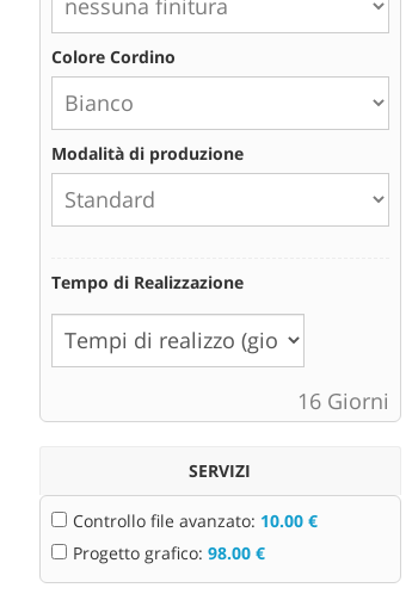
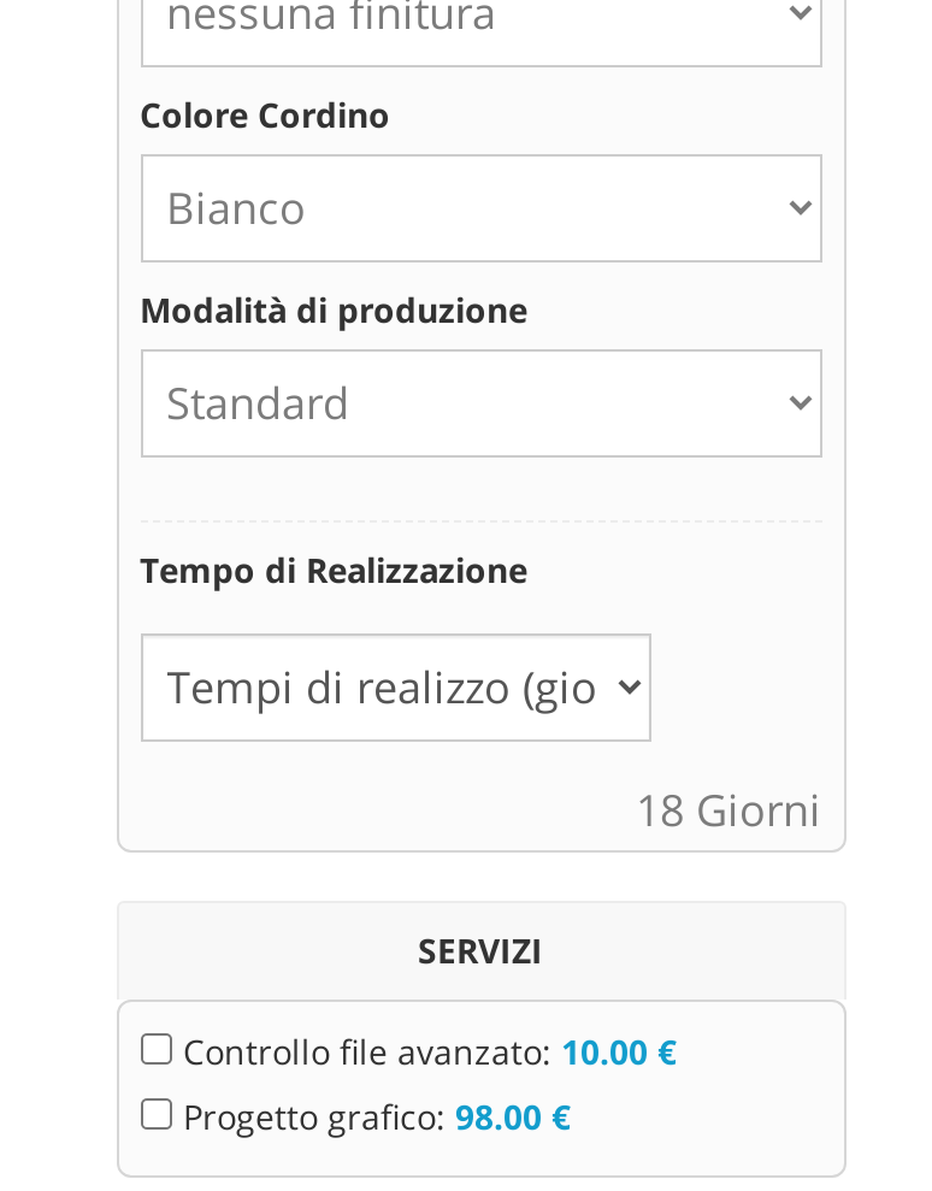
- 16 Giorni
+ 18 Giorni
